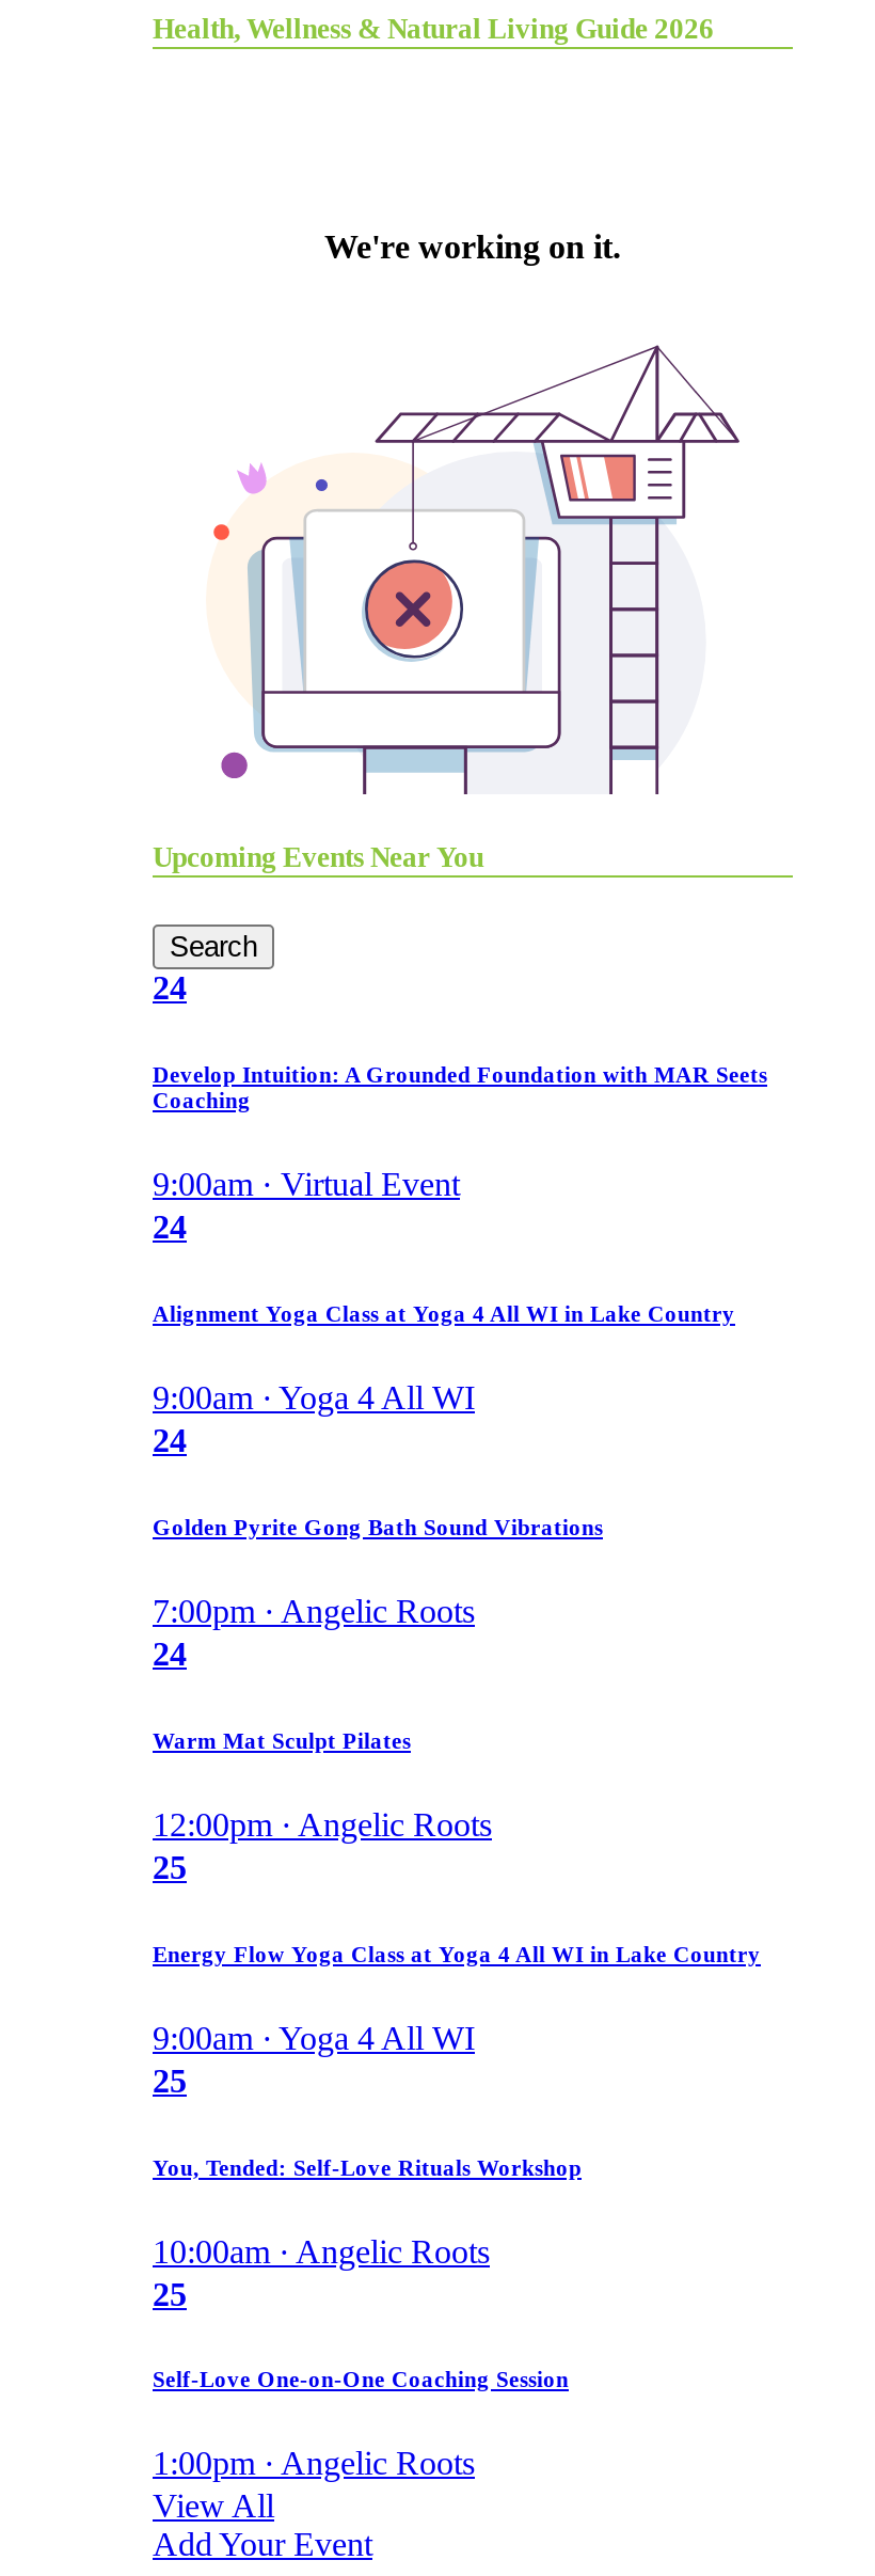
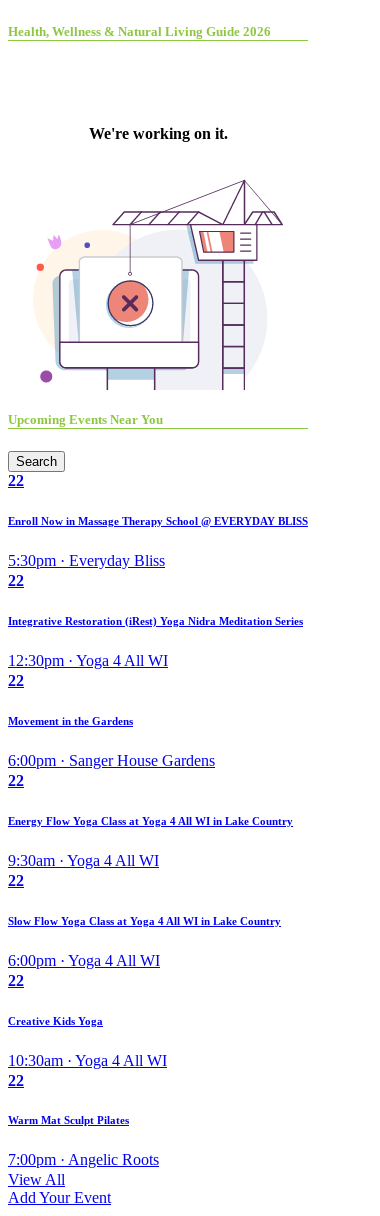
- 24
- Develop Intuition: A Grounded Foundation with MAR Seets
- Coaching
- 9:00am · Virtual Event
- 24
- Alignment Yoga Class at Yoga 4 All WI in Lake Country
- 9:00am · Yoga 4 All WI
- 24
- Golden Pyrite Gong Bath Sound Vibrations
- 24
- 12:00pm · Angelic Roots
- 25
+ 22
+ Enroll Now in Massage Therapy School @ EVERYDAY BLISS
+ 5:30pm · Everyday Bliss
+ 22
+ Integrative Restoration (iRest) Yoga Nidra Meditation Series
+ 12:30pm · Yoga 4 All WI
+ 22
+ Movement in the Gardens
+ 6:00pm · Sanger House Gardens
+ 22

moved down: Warm Mat Sculpt Pilates | 7:00pm · Angelic Roots

moved up: Energy Flow Yoga Class at Yoga 4 All WI in Lake Country

- 9:00am · Yoga 4 All WI
- 25
- You, Tended: Self-Love Rituals Workshop
- 10:00am · Angelic Roots
- 25
- Self-Love One-on-One Coaching Session
- 1:00pm · Angelic Roots
+ 9:30am · Yoga 4 All WI
+ 22
+ Slow Flow Yoga Class at Yoga 4 All WI in Lake Country
+ 6:00pm · Yoga 4 All WI
+ 22
+ Creative Kids Yoga
+ 10:30am · Yoga 4 All WI
+ 22
